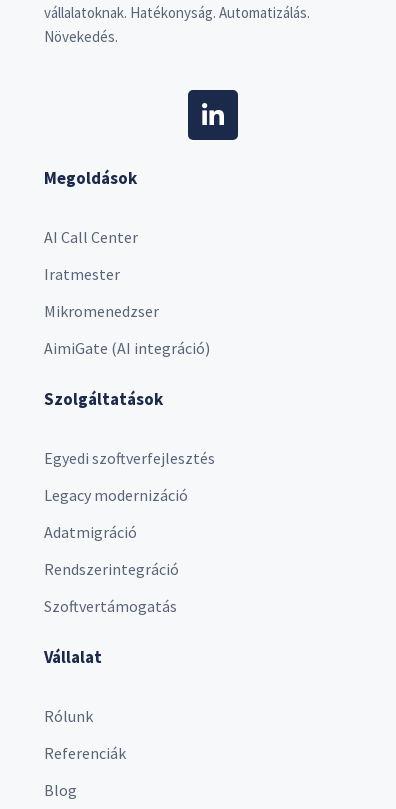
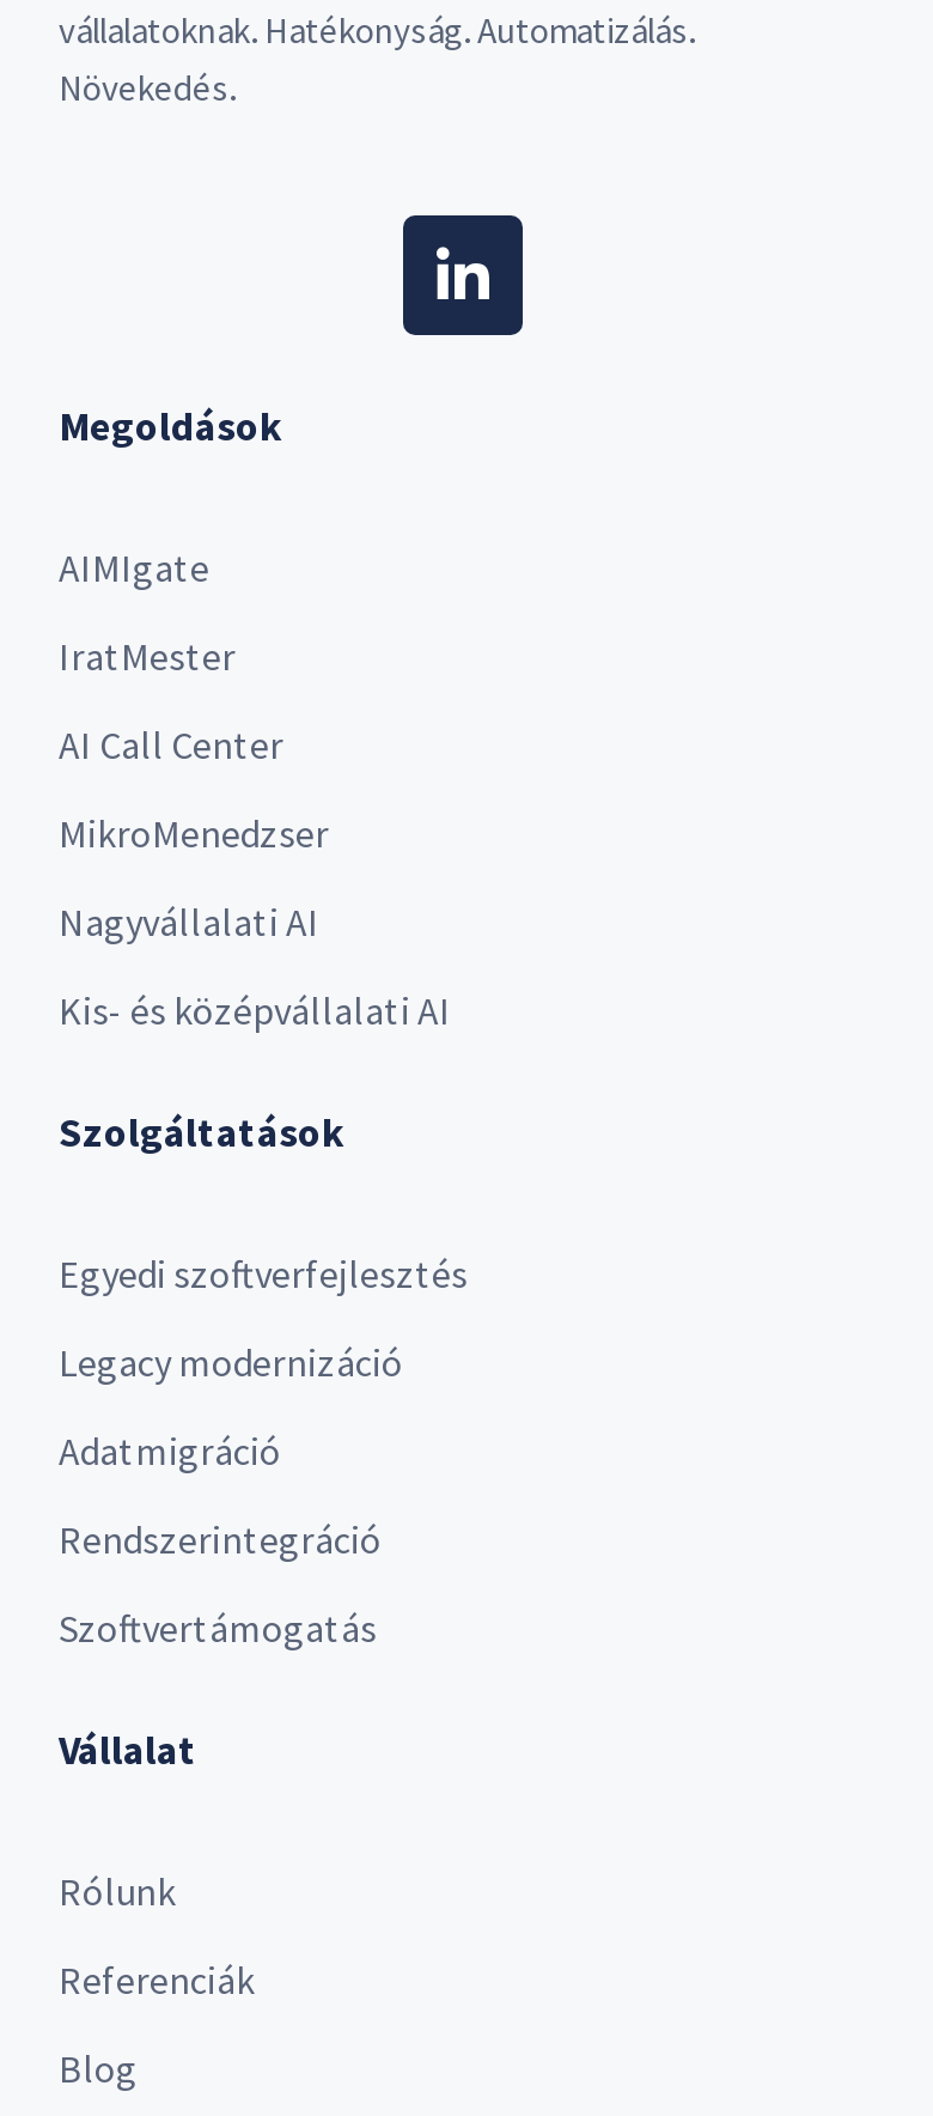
+ AIMIgate
+ IratMester

- Iratmester
+ MikroMenedzser

- Mikromenedzser
+ Nagyvállalati AI

- AimiGate (AI integráció)
+ Kis- és középvállalati AI
